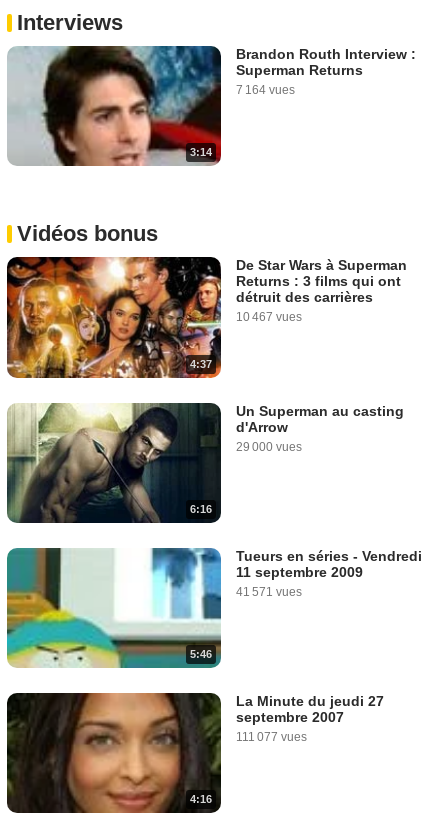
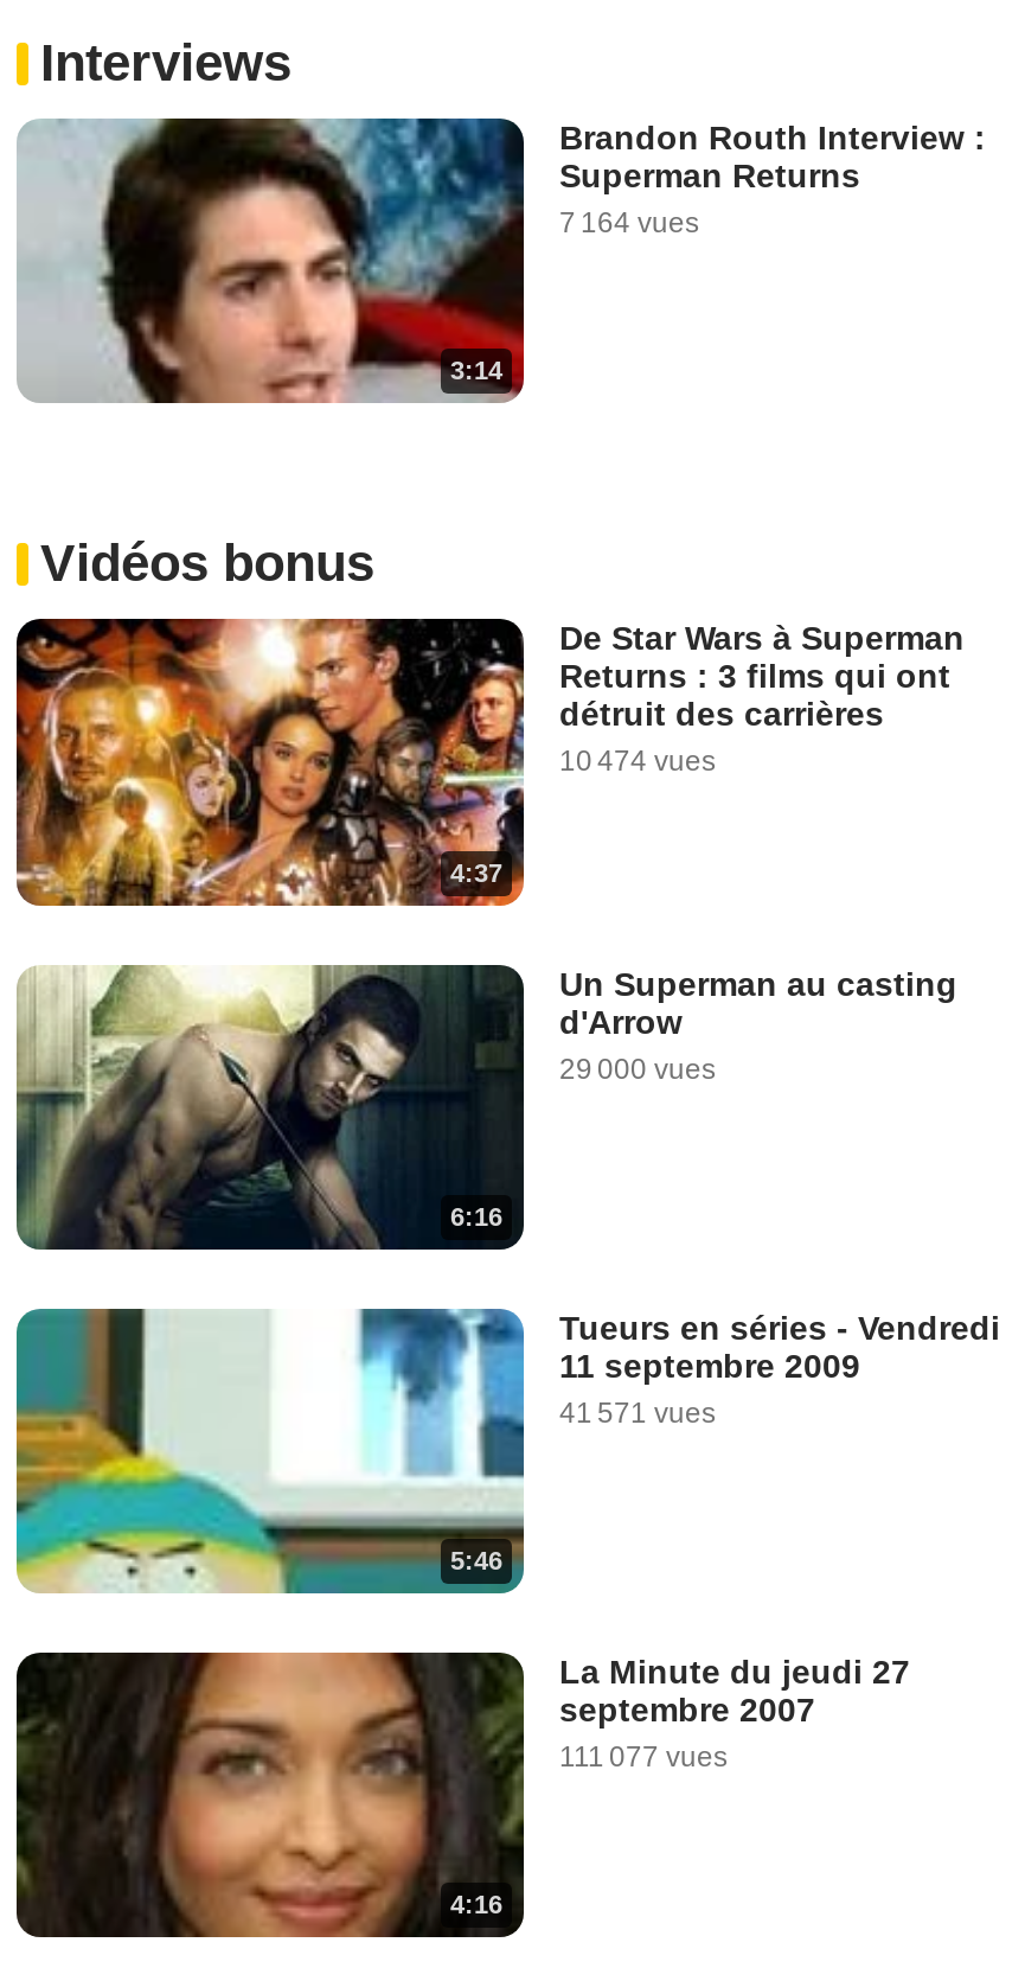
- 10 467 vues
+ 10 474 vues
